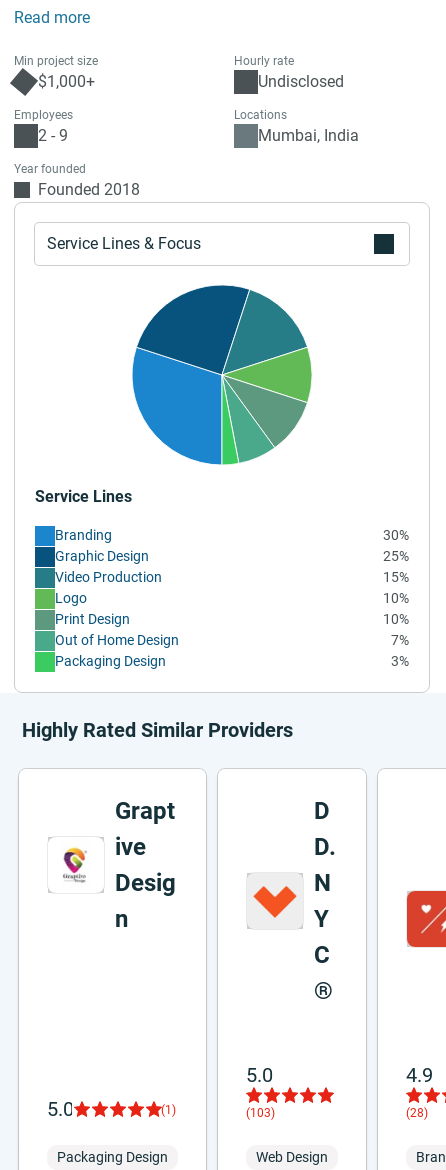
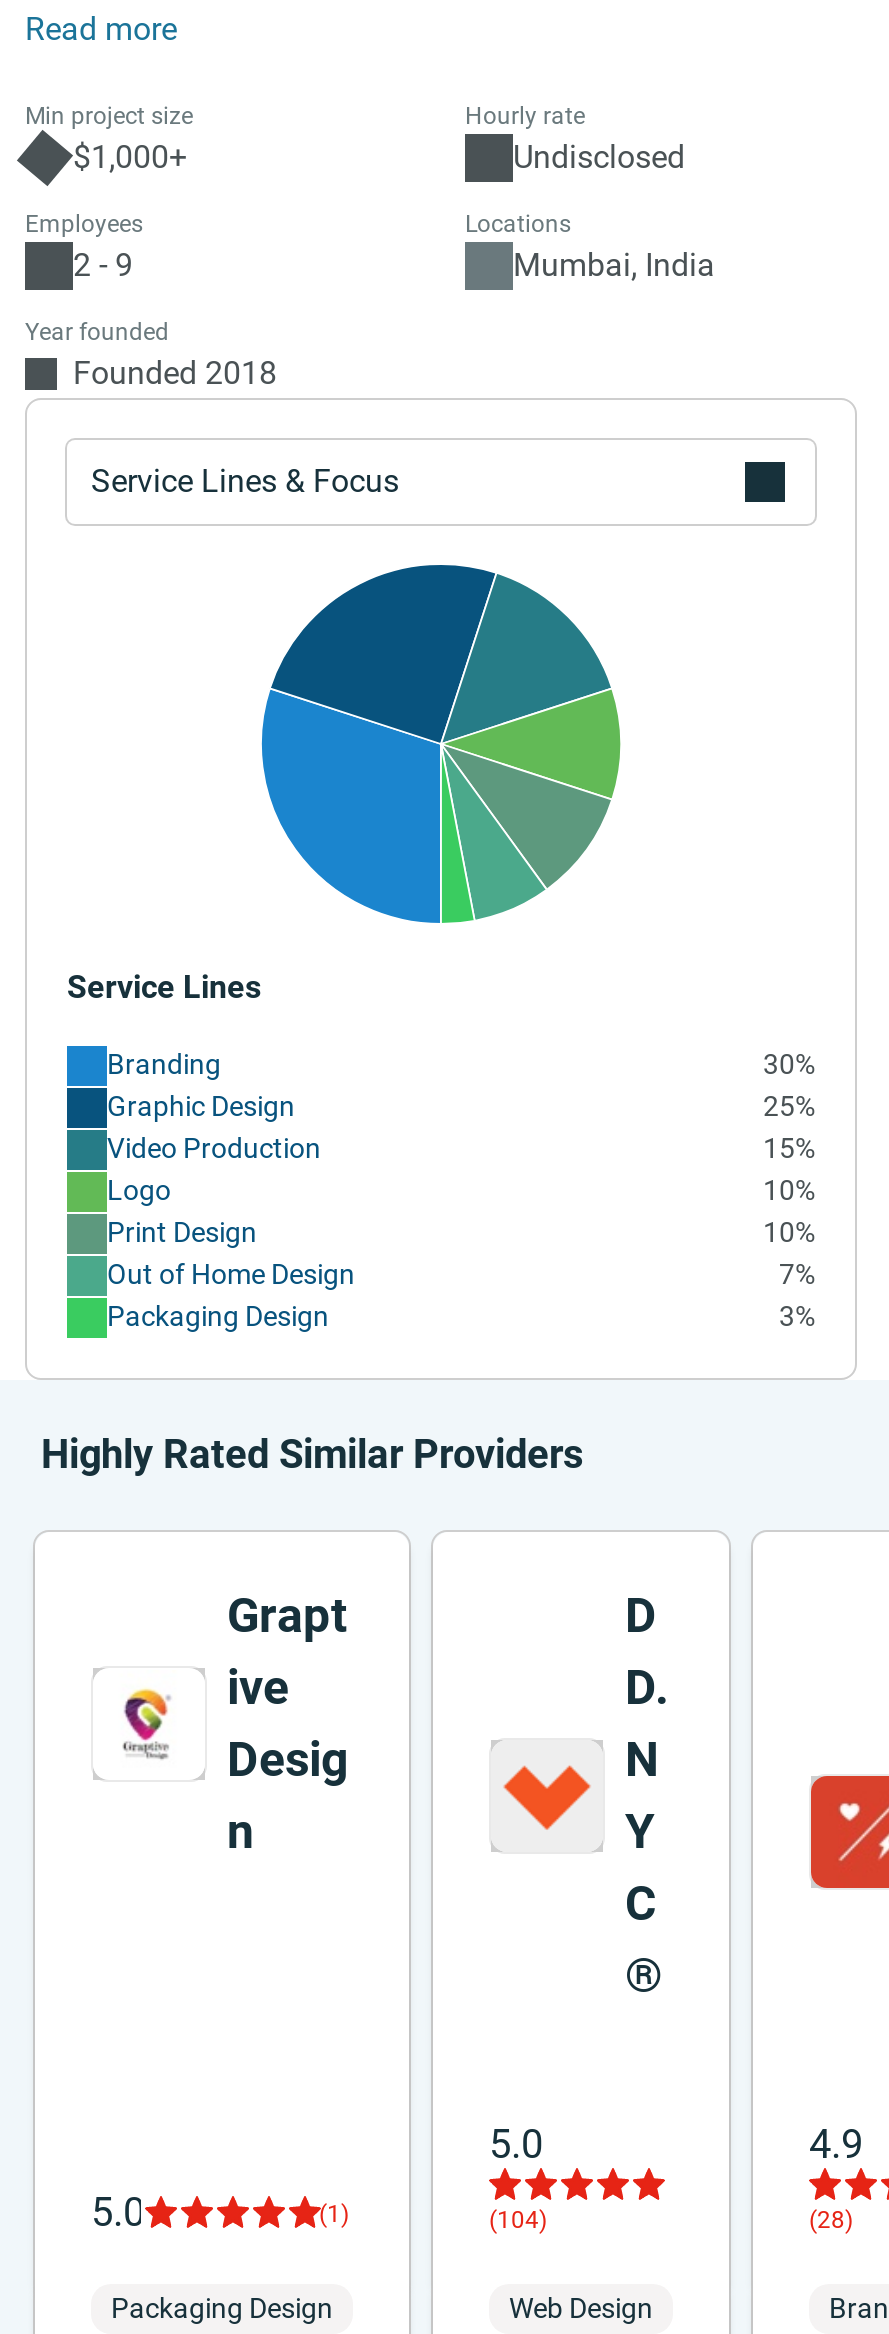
- (103)
+ (104)
